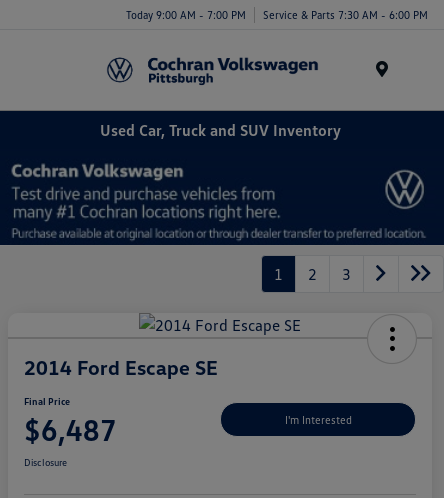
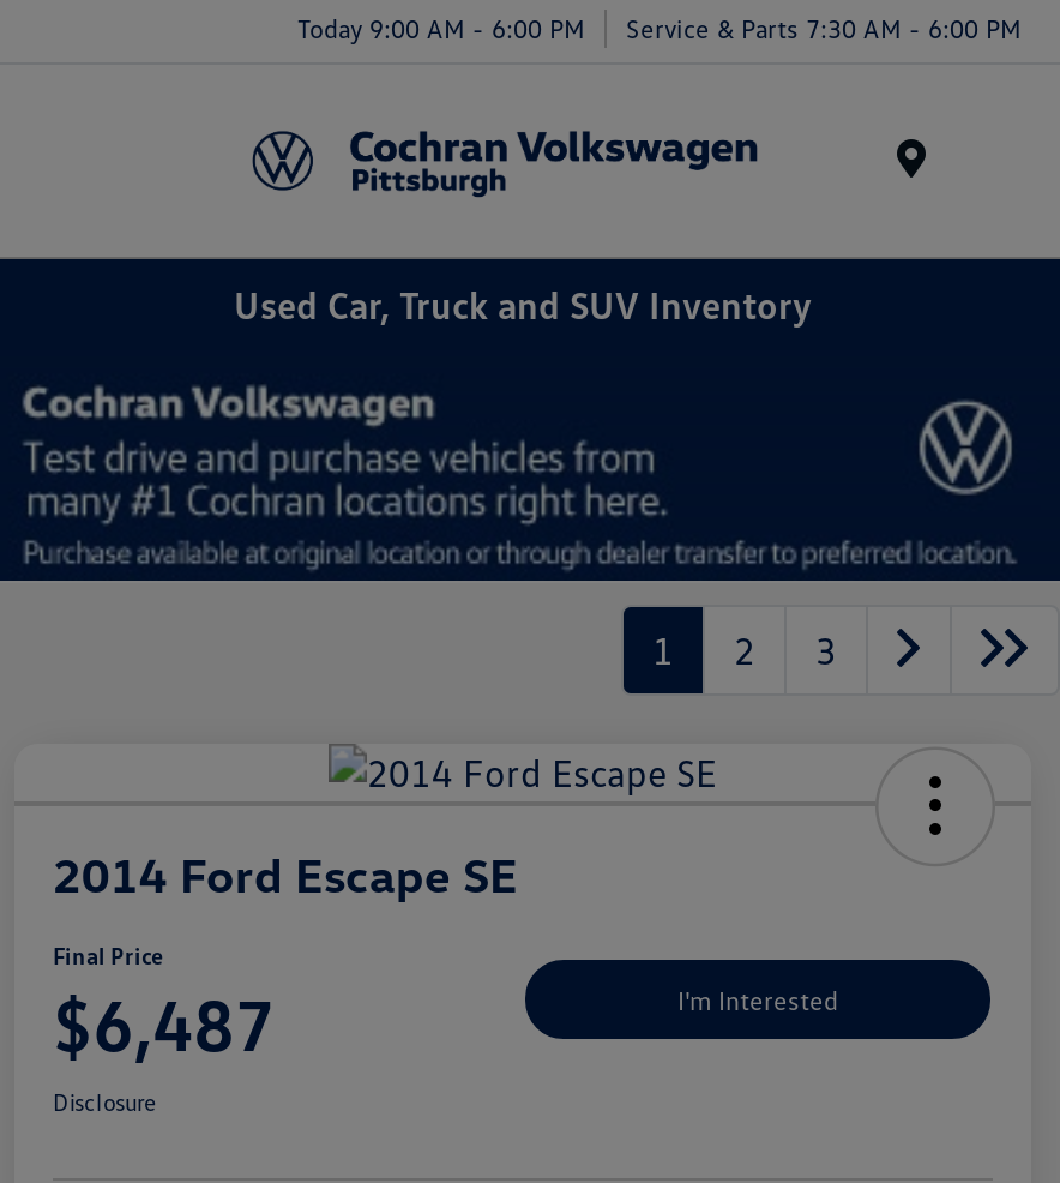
- Today 9:00 AM - 7:00 PM Service & Parts 7:30 AM - 6:00 PM
+ Today 9:00 AM - 6:00 PM Service & Parts 7:30 AM - 6:00 PM
